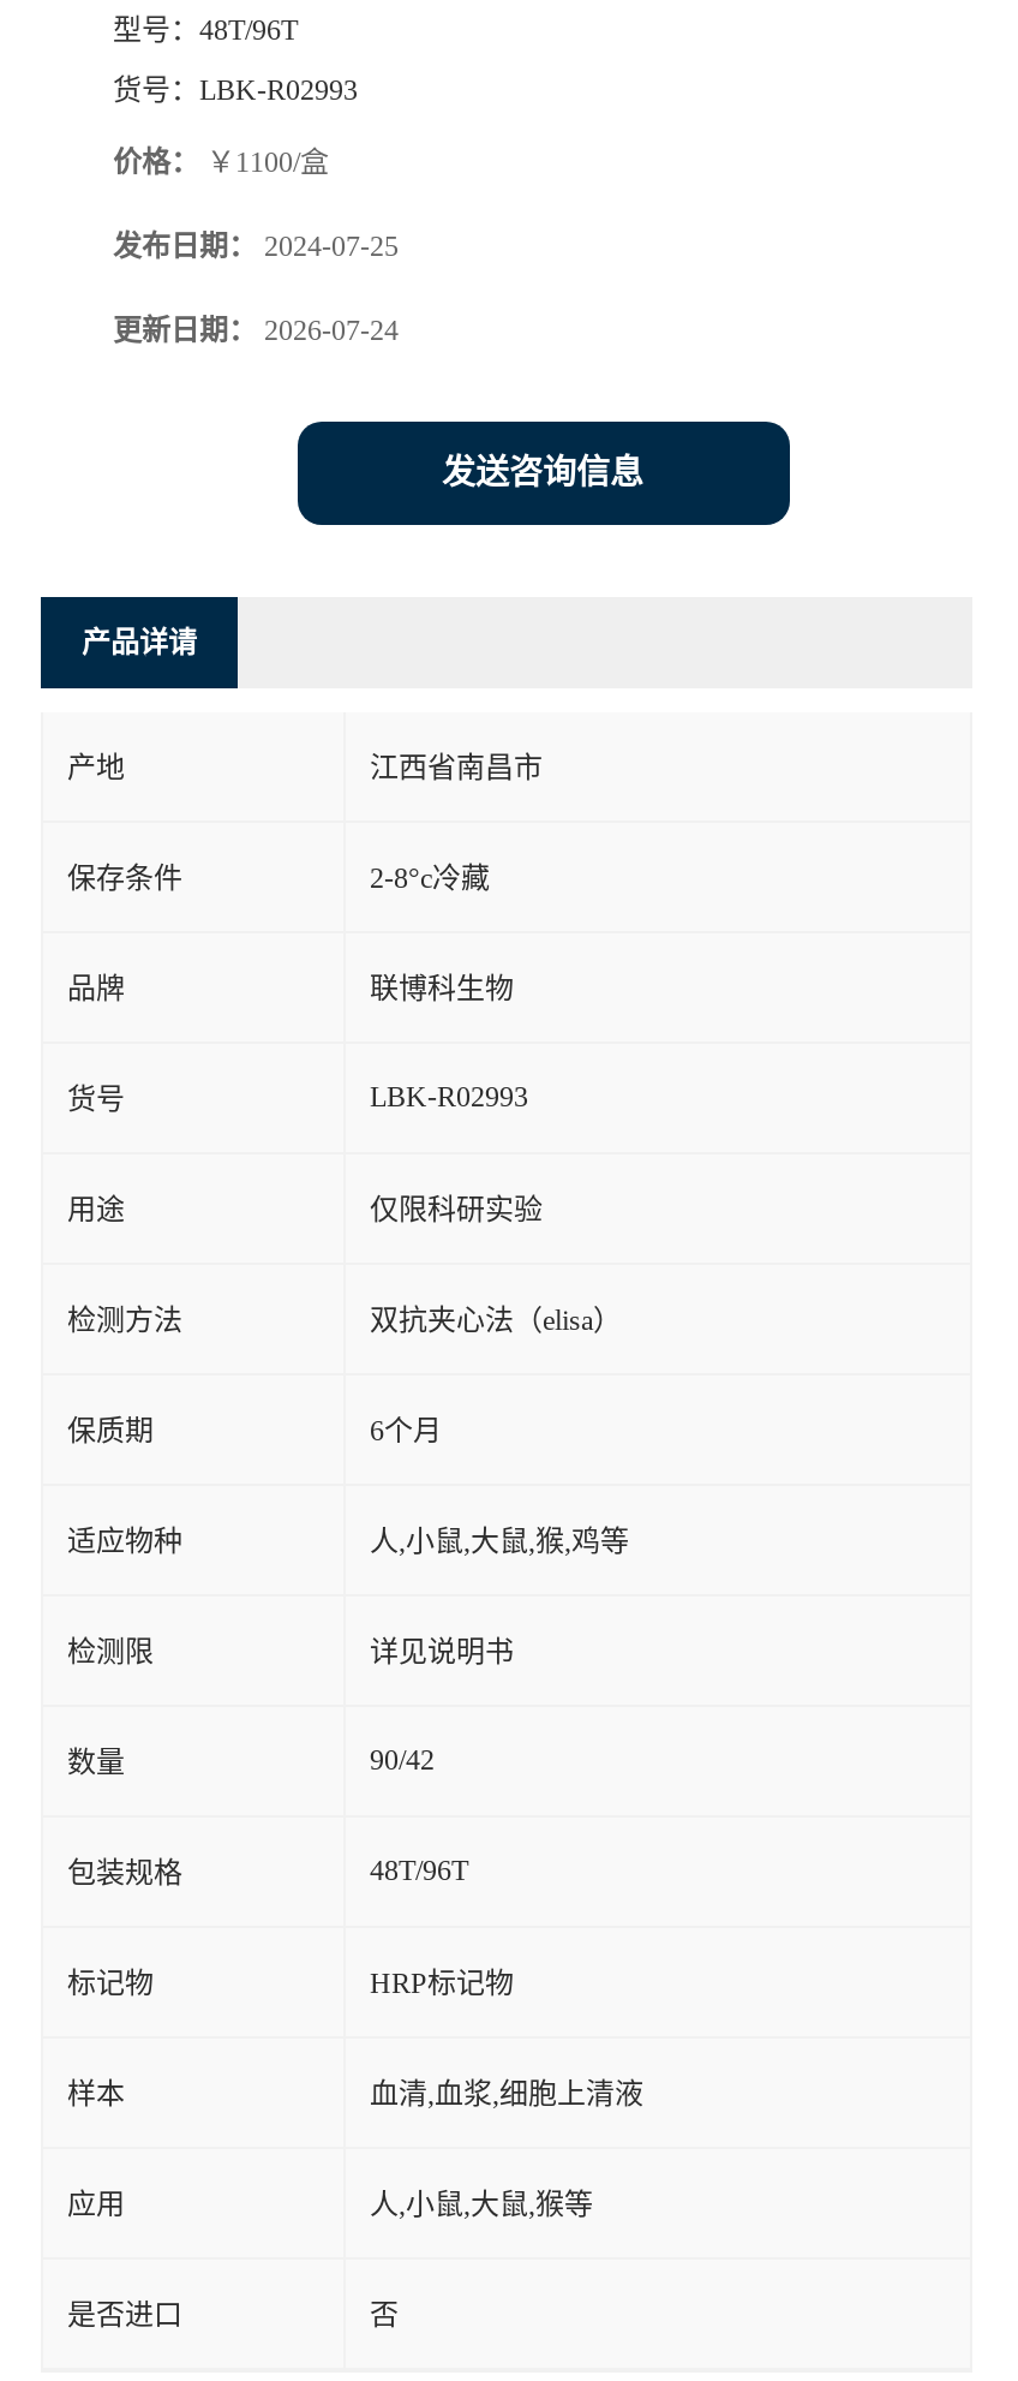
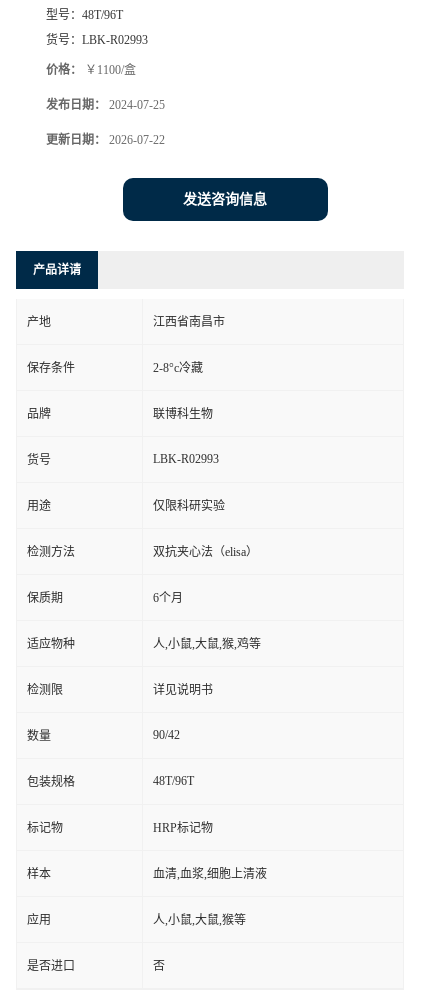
- 更新日期：2026-07-24
+ 更新日期：2026-07-22
